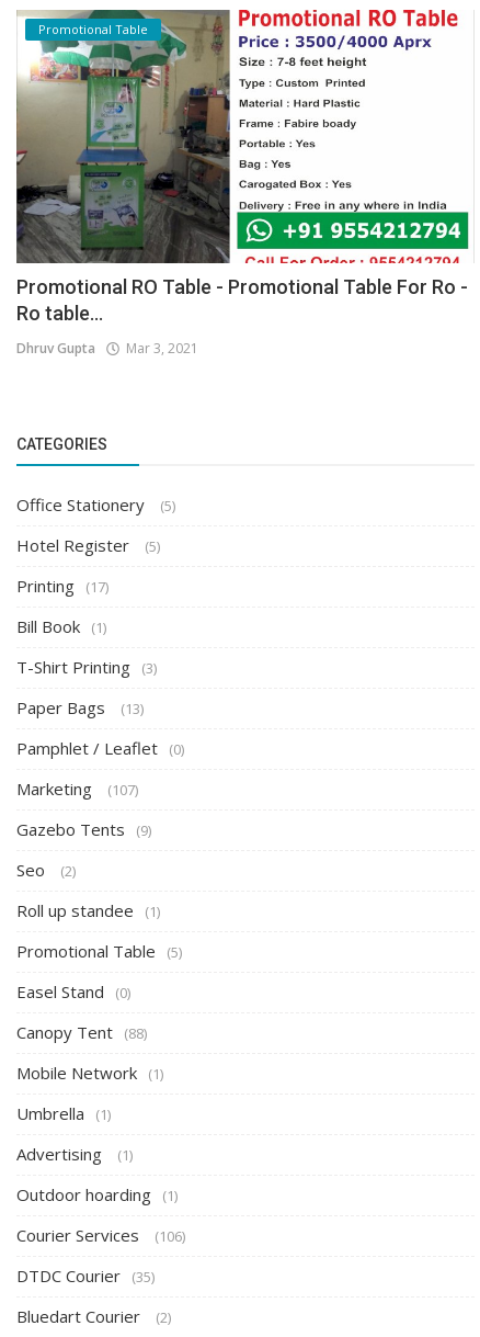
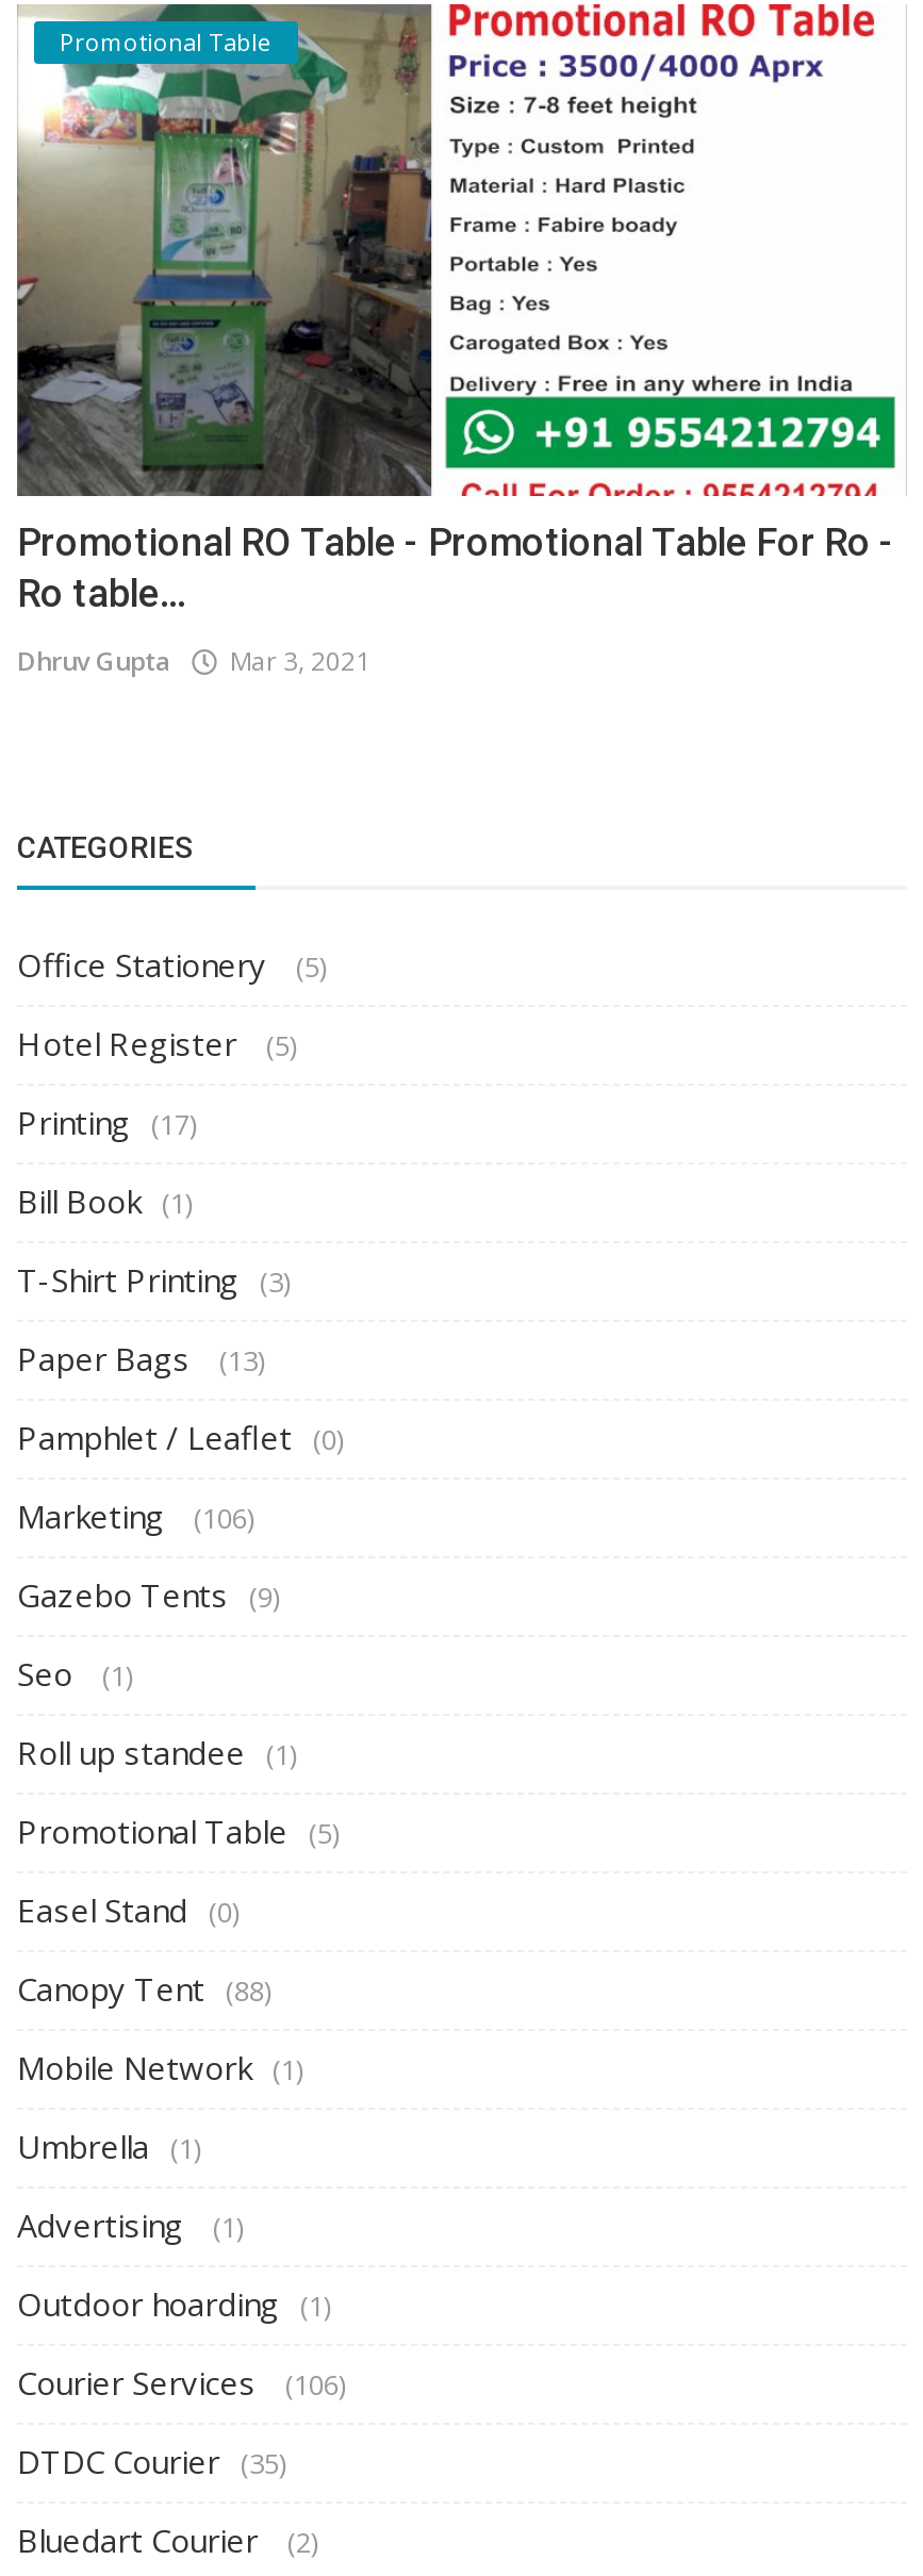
- Marketing (107)
+ Marketing (106)

- Seo (2)
+ Seo (1)
